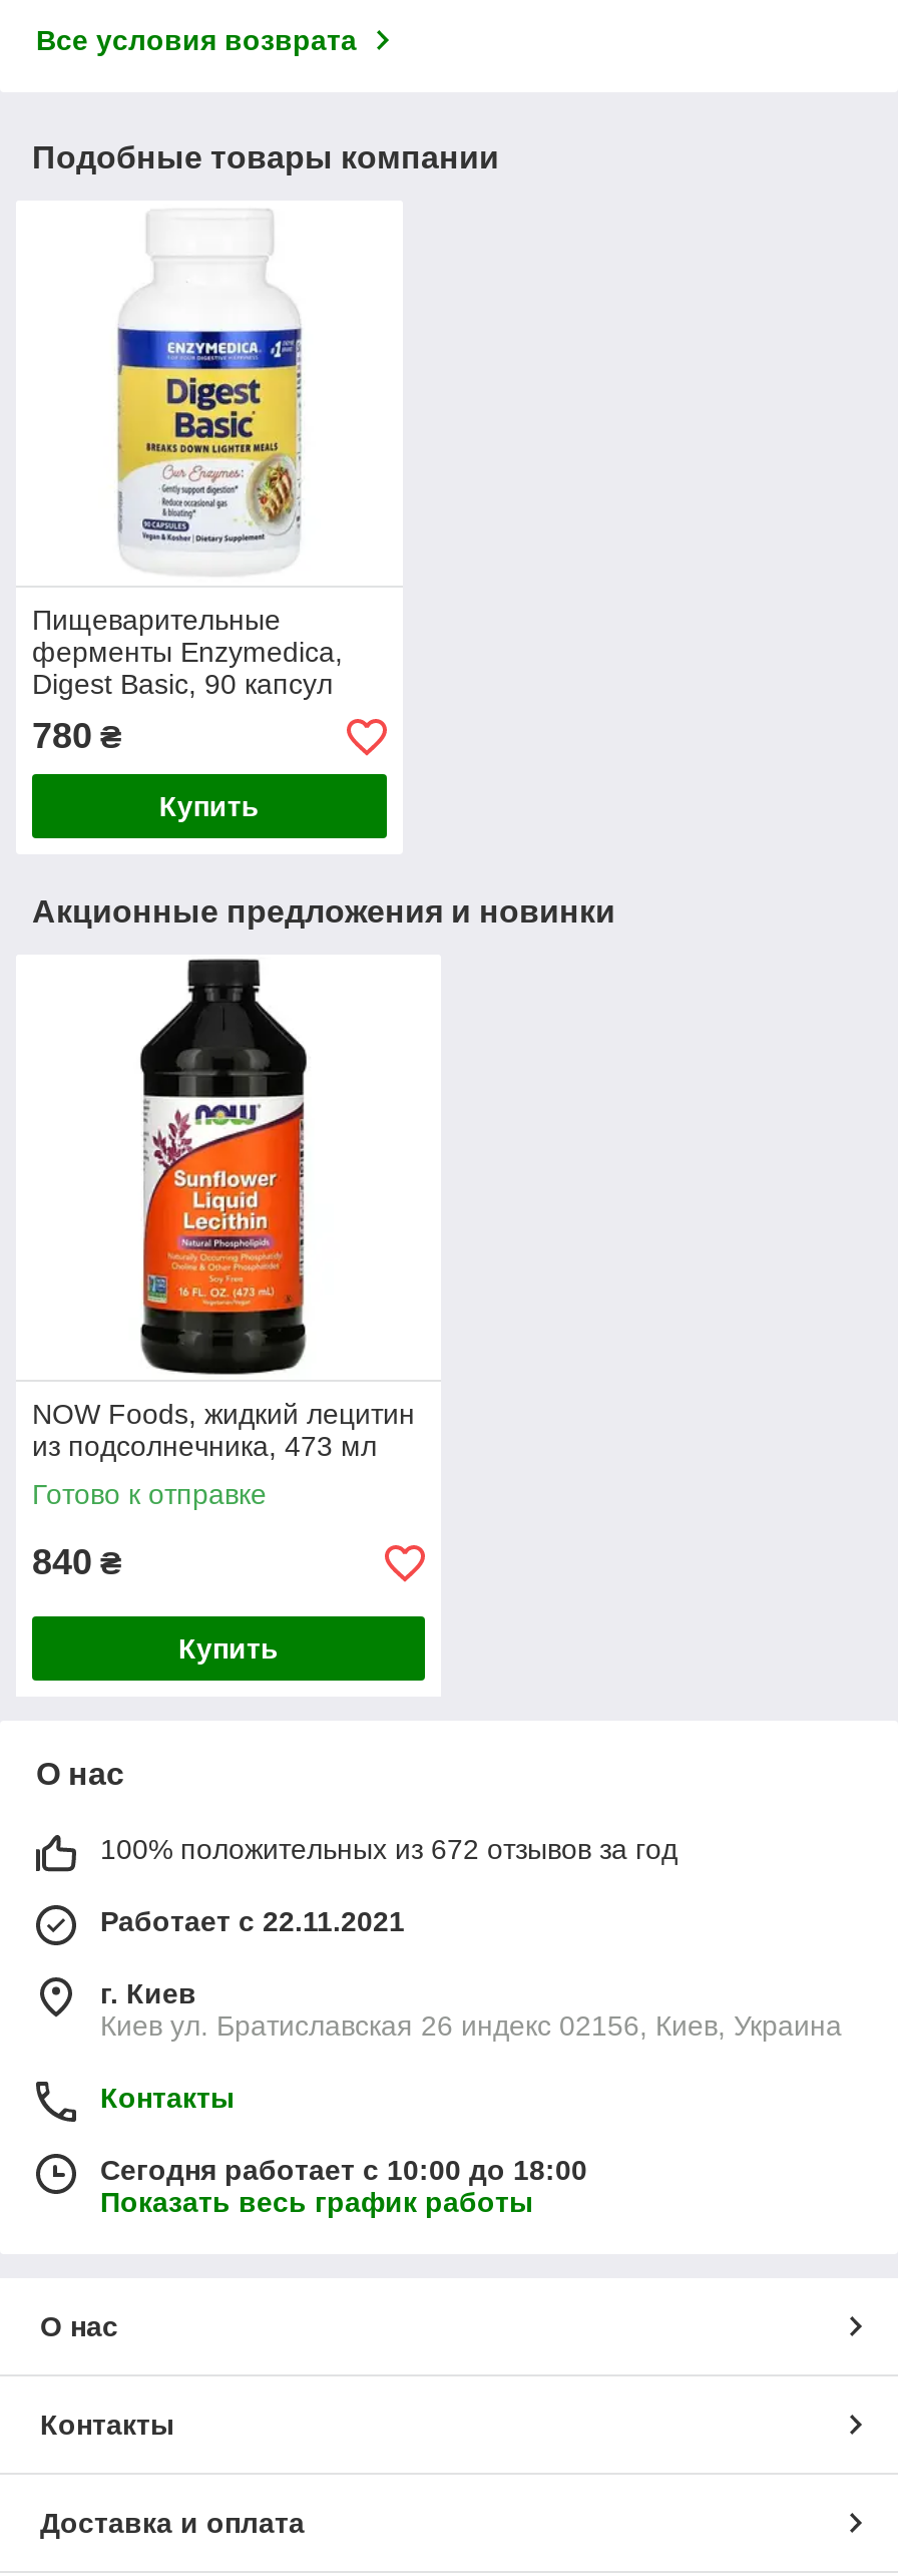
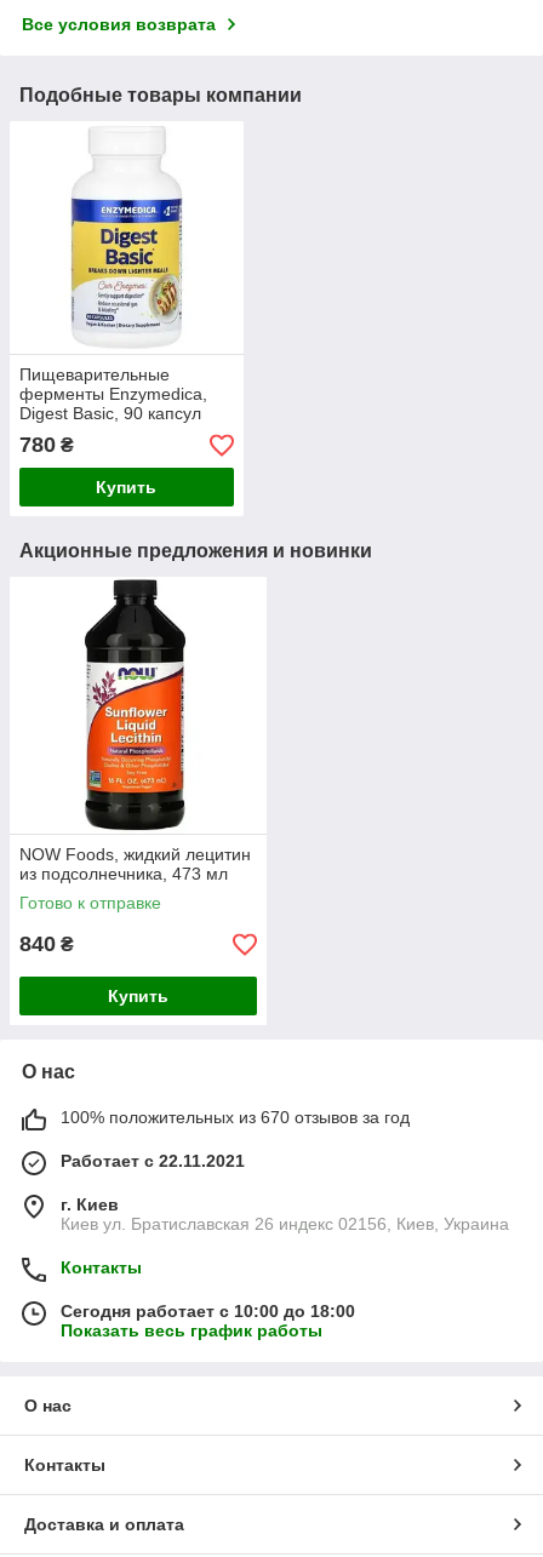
- 100% положительных из 672 отзывов за год
+ 100% положительных из 670 отзывов за год
